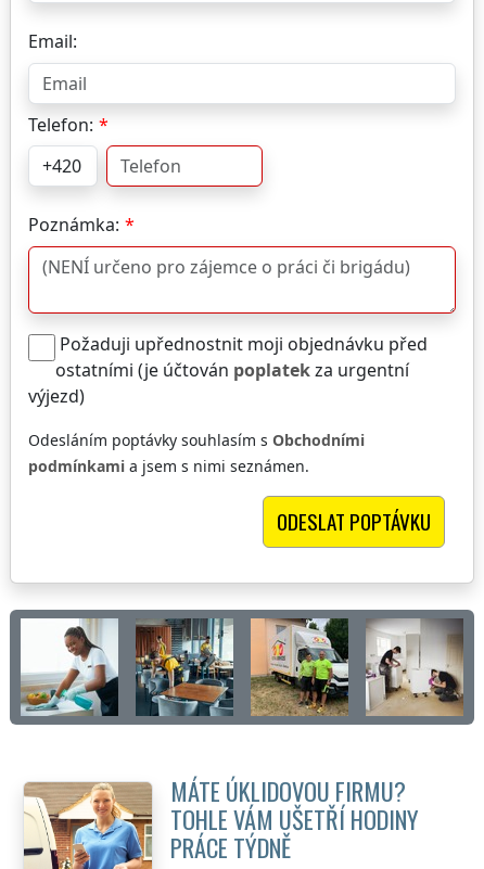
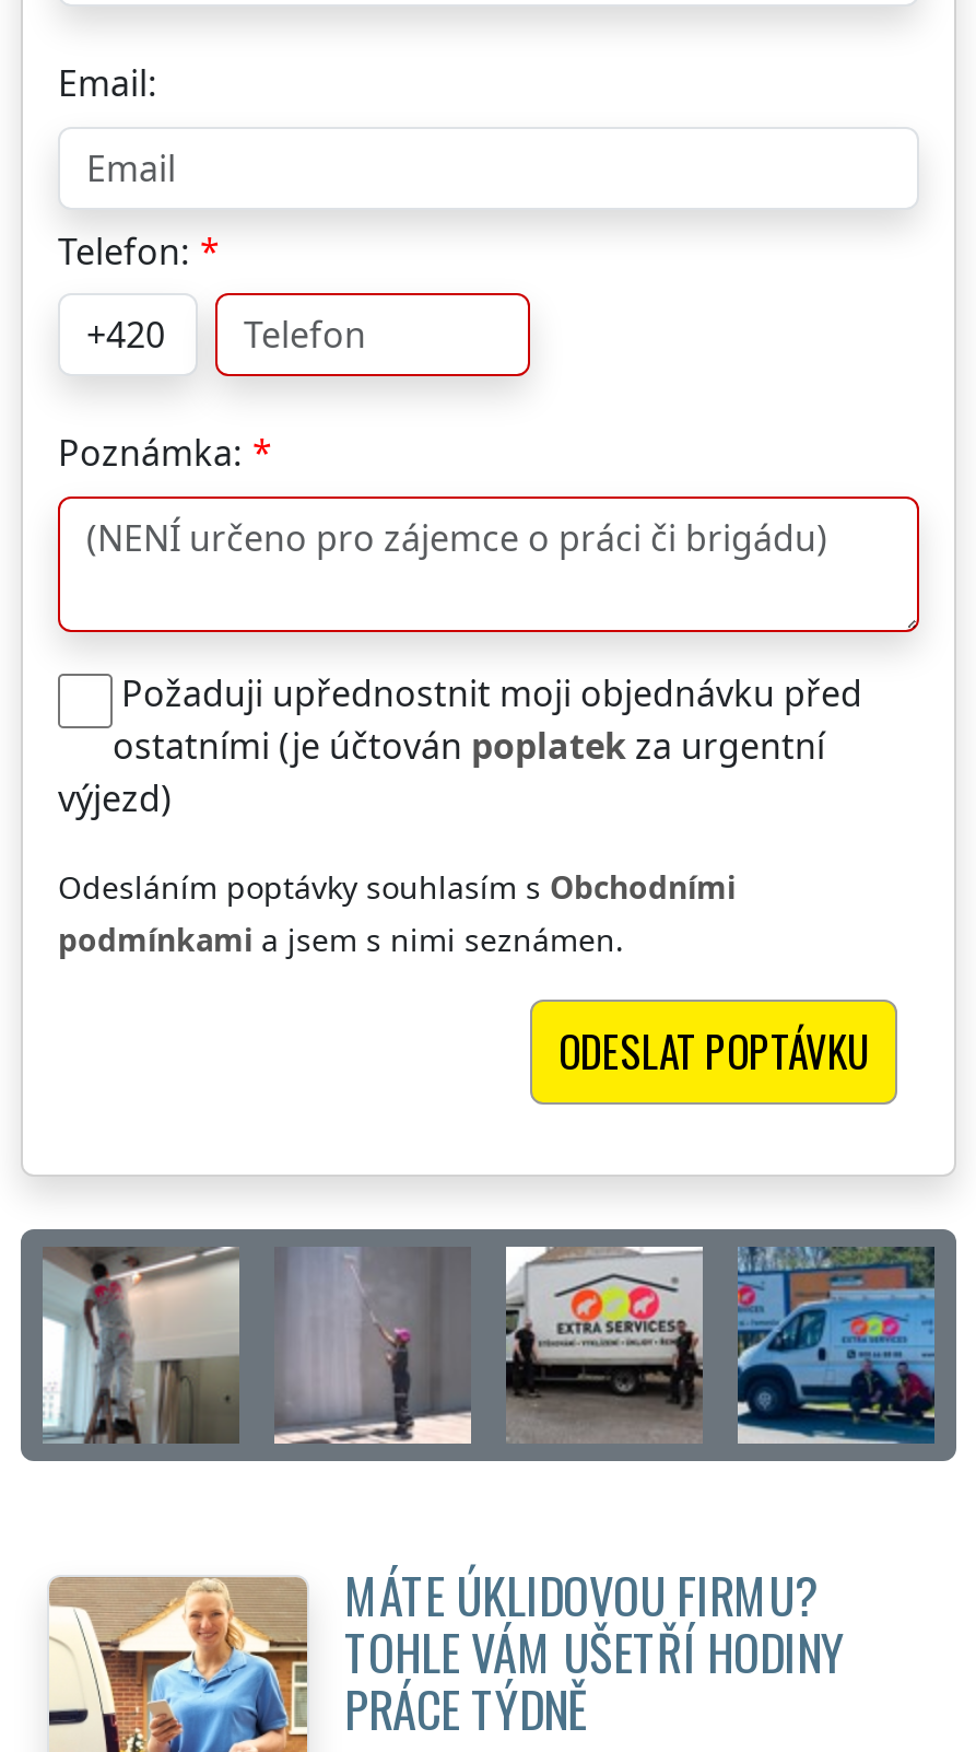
- [image]
+ [image]

- [image]
+ [image]

- [image]
+ [image]

- [image]
+ [image]
